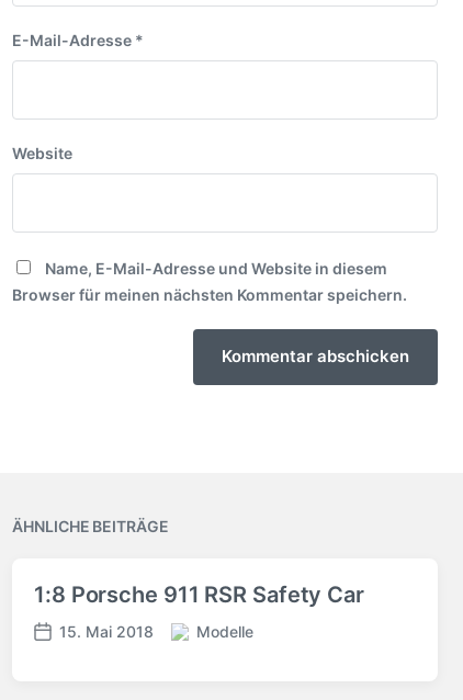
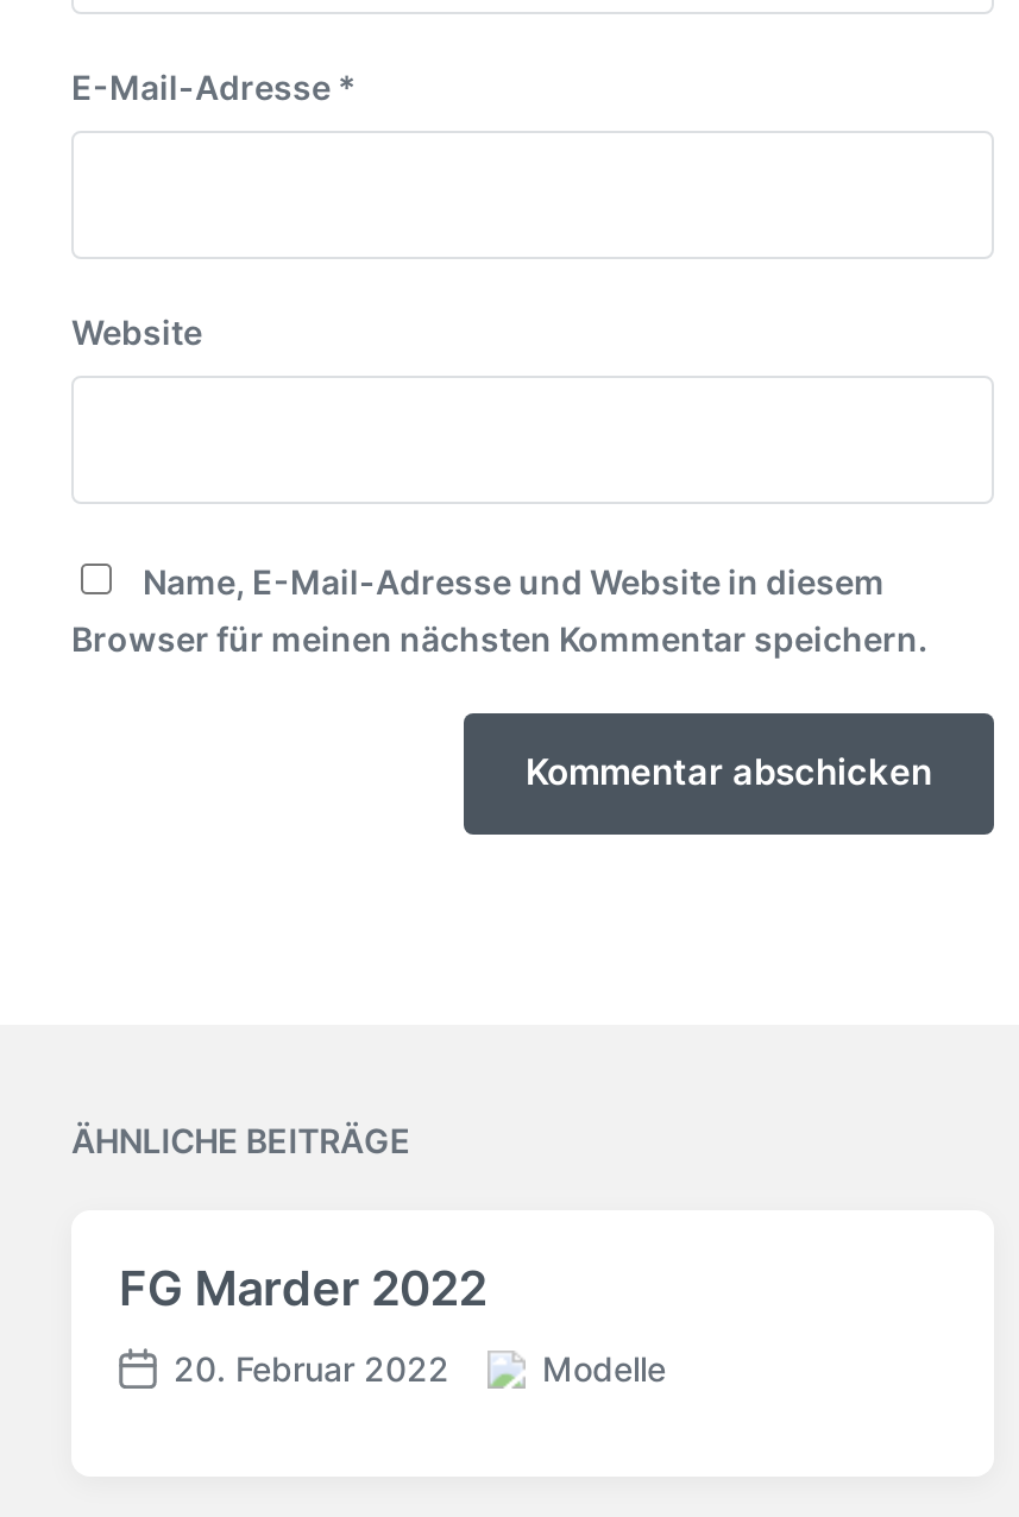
- 1:8 Porsche 911 RSR Safety Car
+ FG Marder 2022

- 15. Mai 2018
+ 20. Februar 2022
